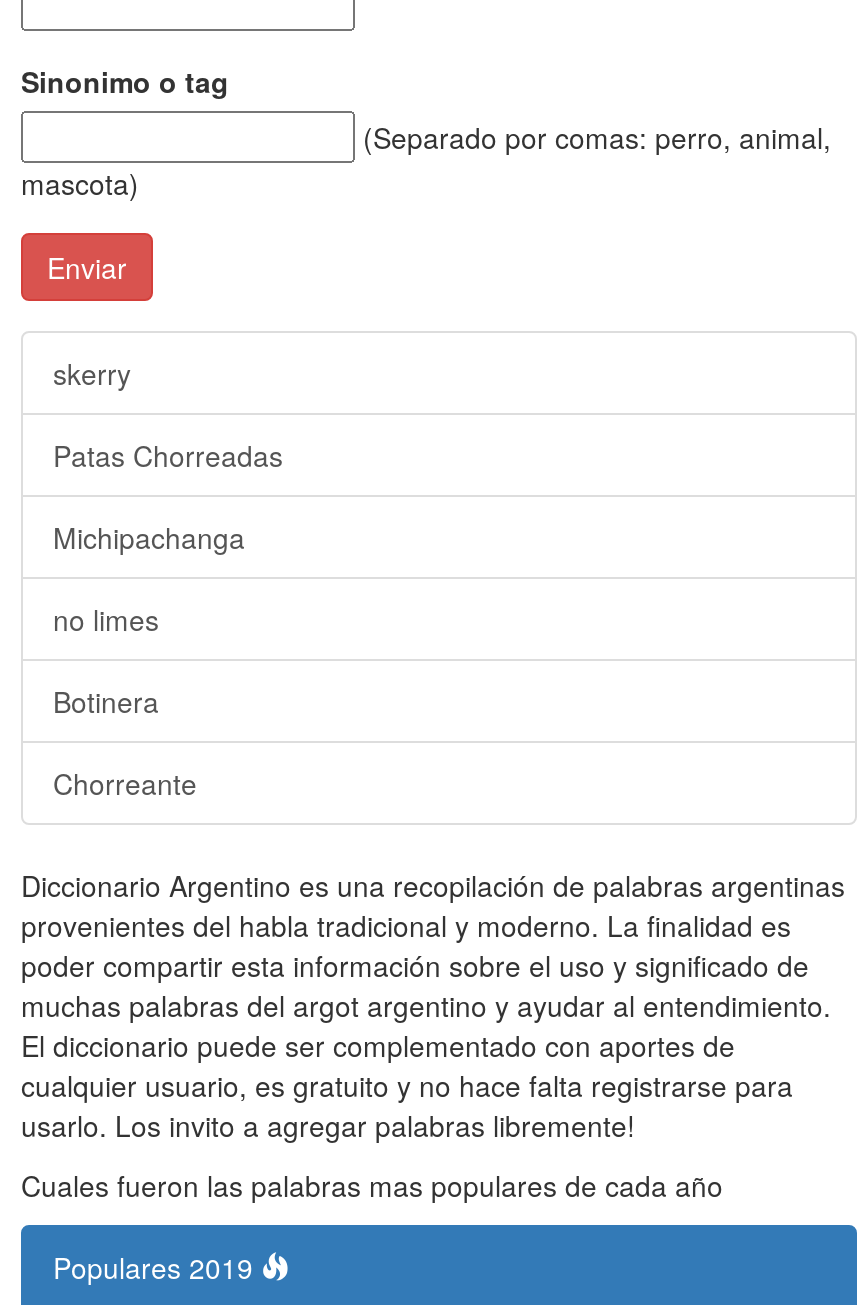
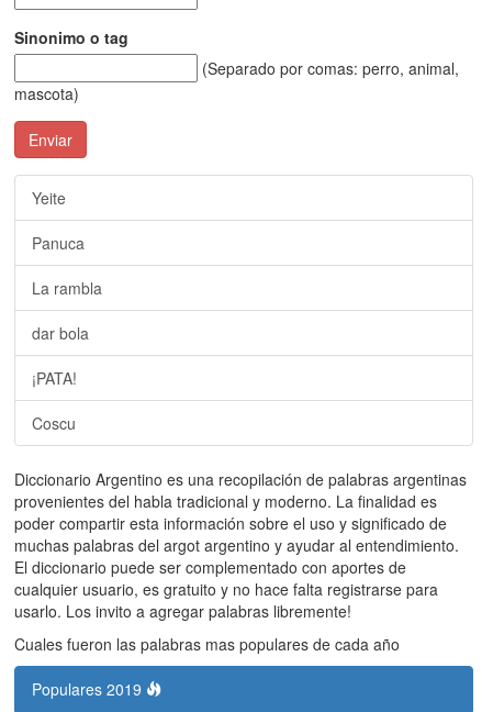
- skerry
+ Yeite

- Patas Chorreadas
+ Panuca

- Michipachanga
+ La rambla

- no limes
+ dar bola

- Botinera
+ ¡PATA!

- Chorreante
+ Coscu
